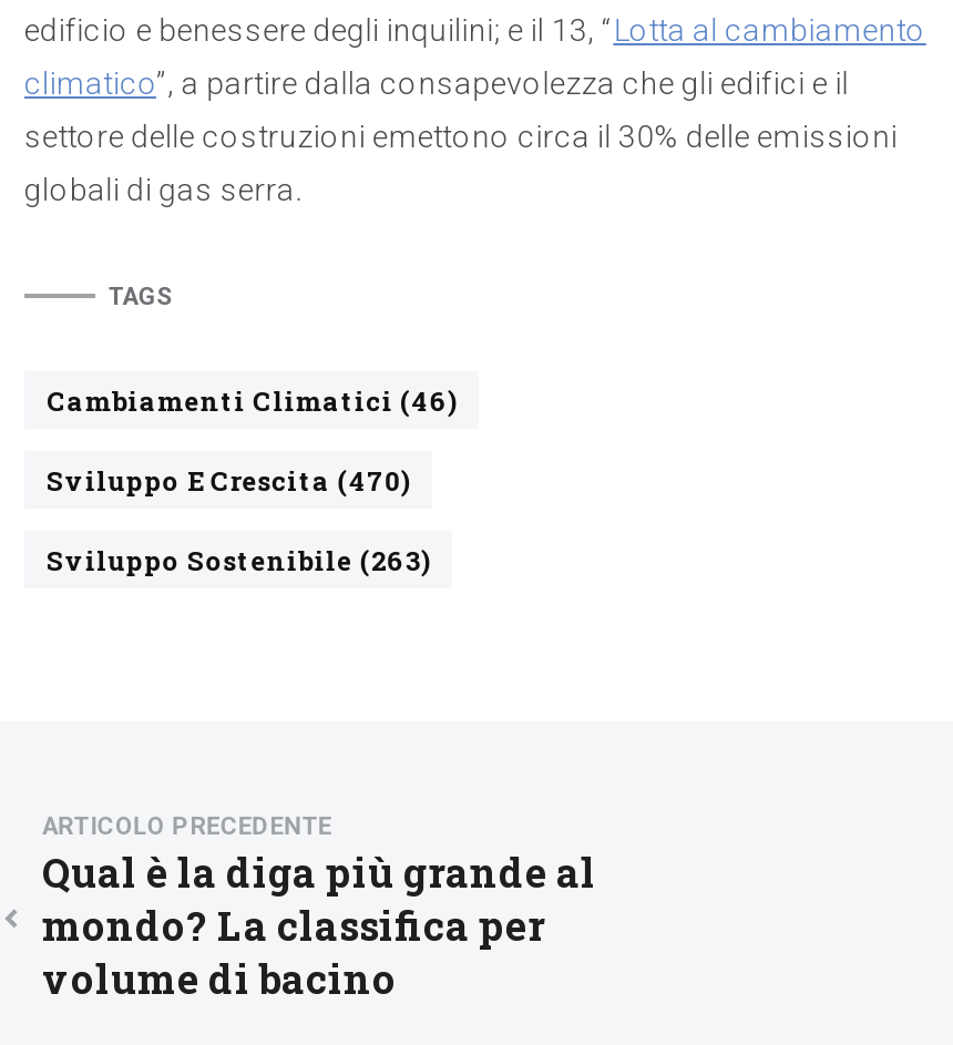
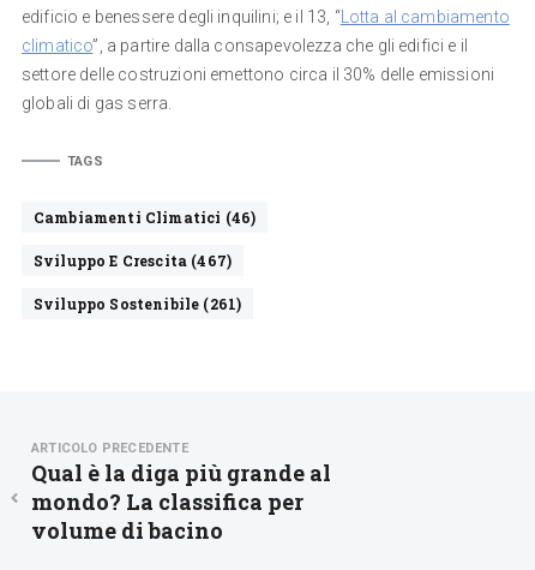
- Sviluppo E Crescita (470)
+ Sviluppo E Crescita (467)

- Sviluppo Sostenibile (263)
+ Sviluppo Sostenibile (261)
